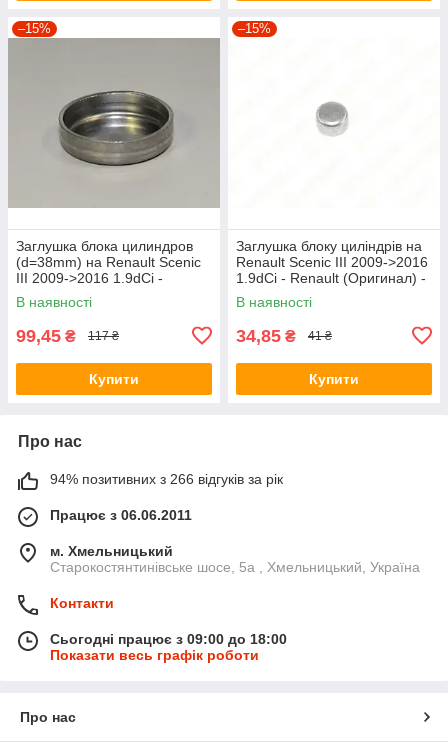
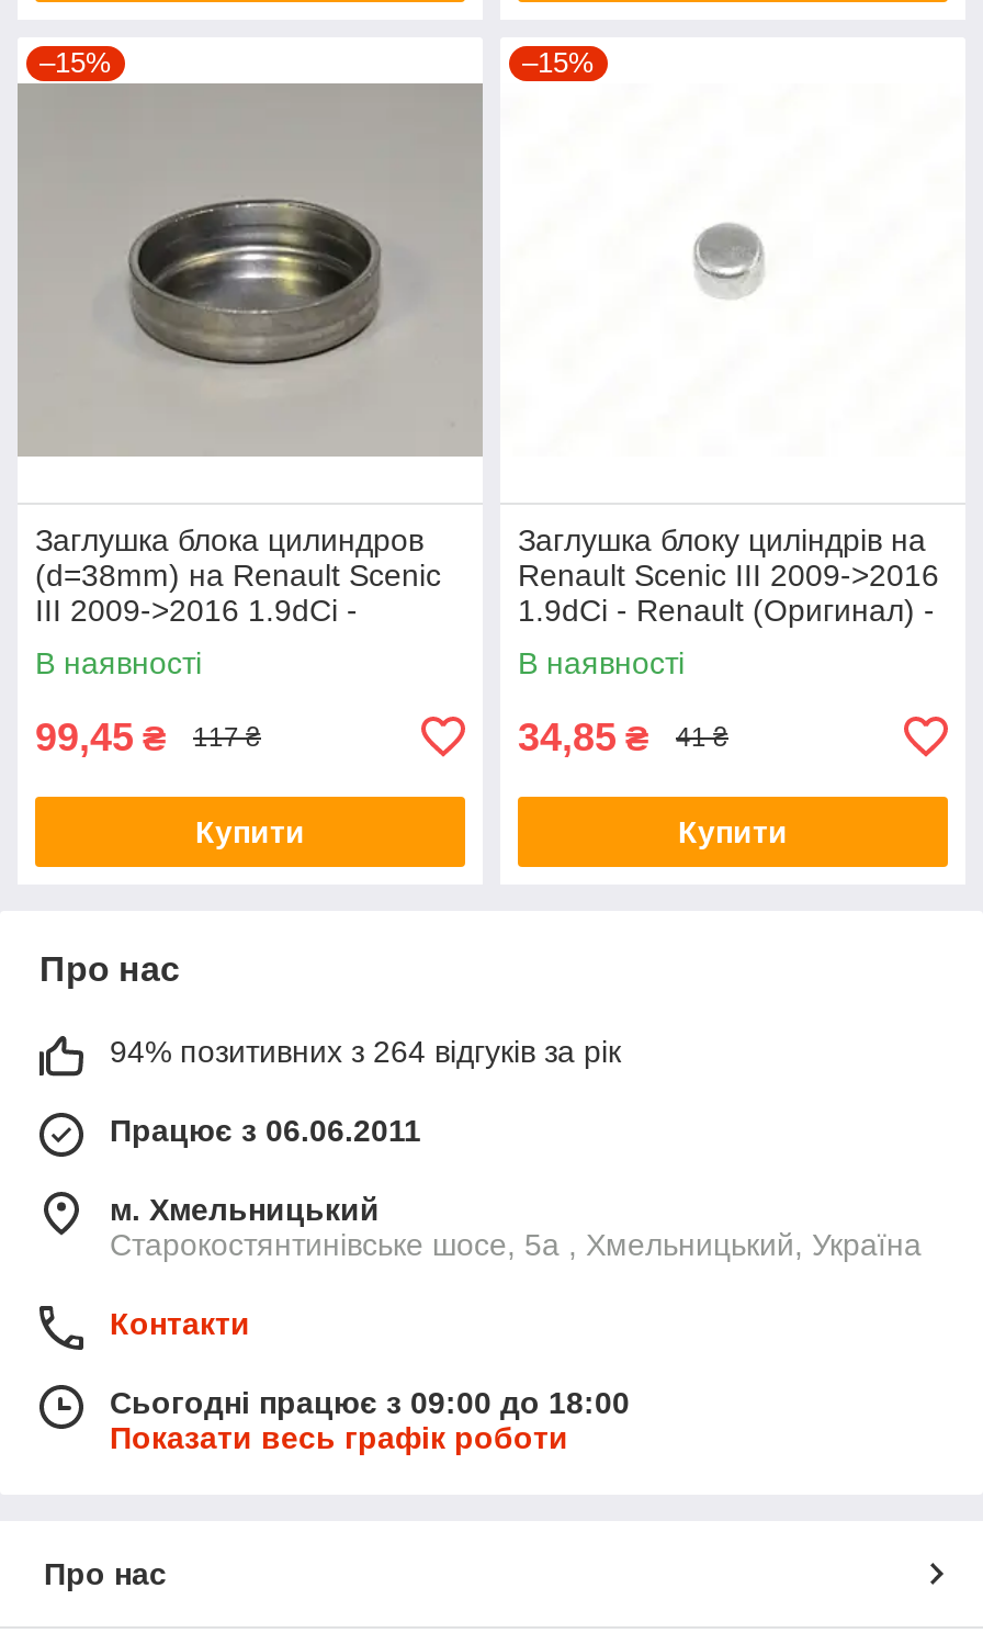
- 94% позитивних з 266 відгуків за рік
+ 94% позитивних з 264 відгуків за рік
